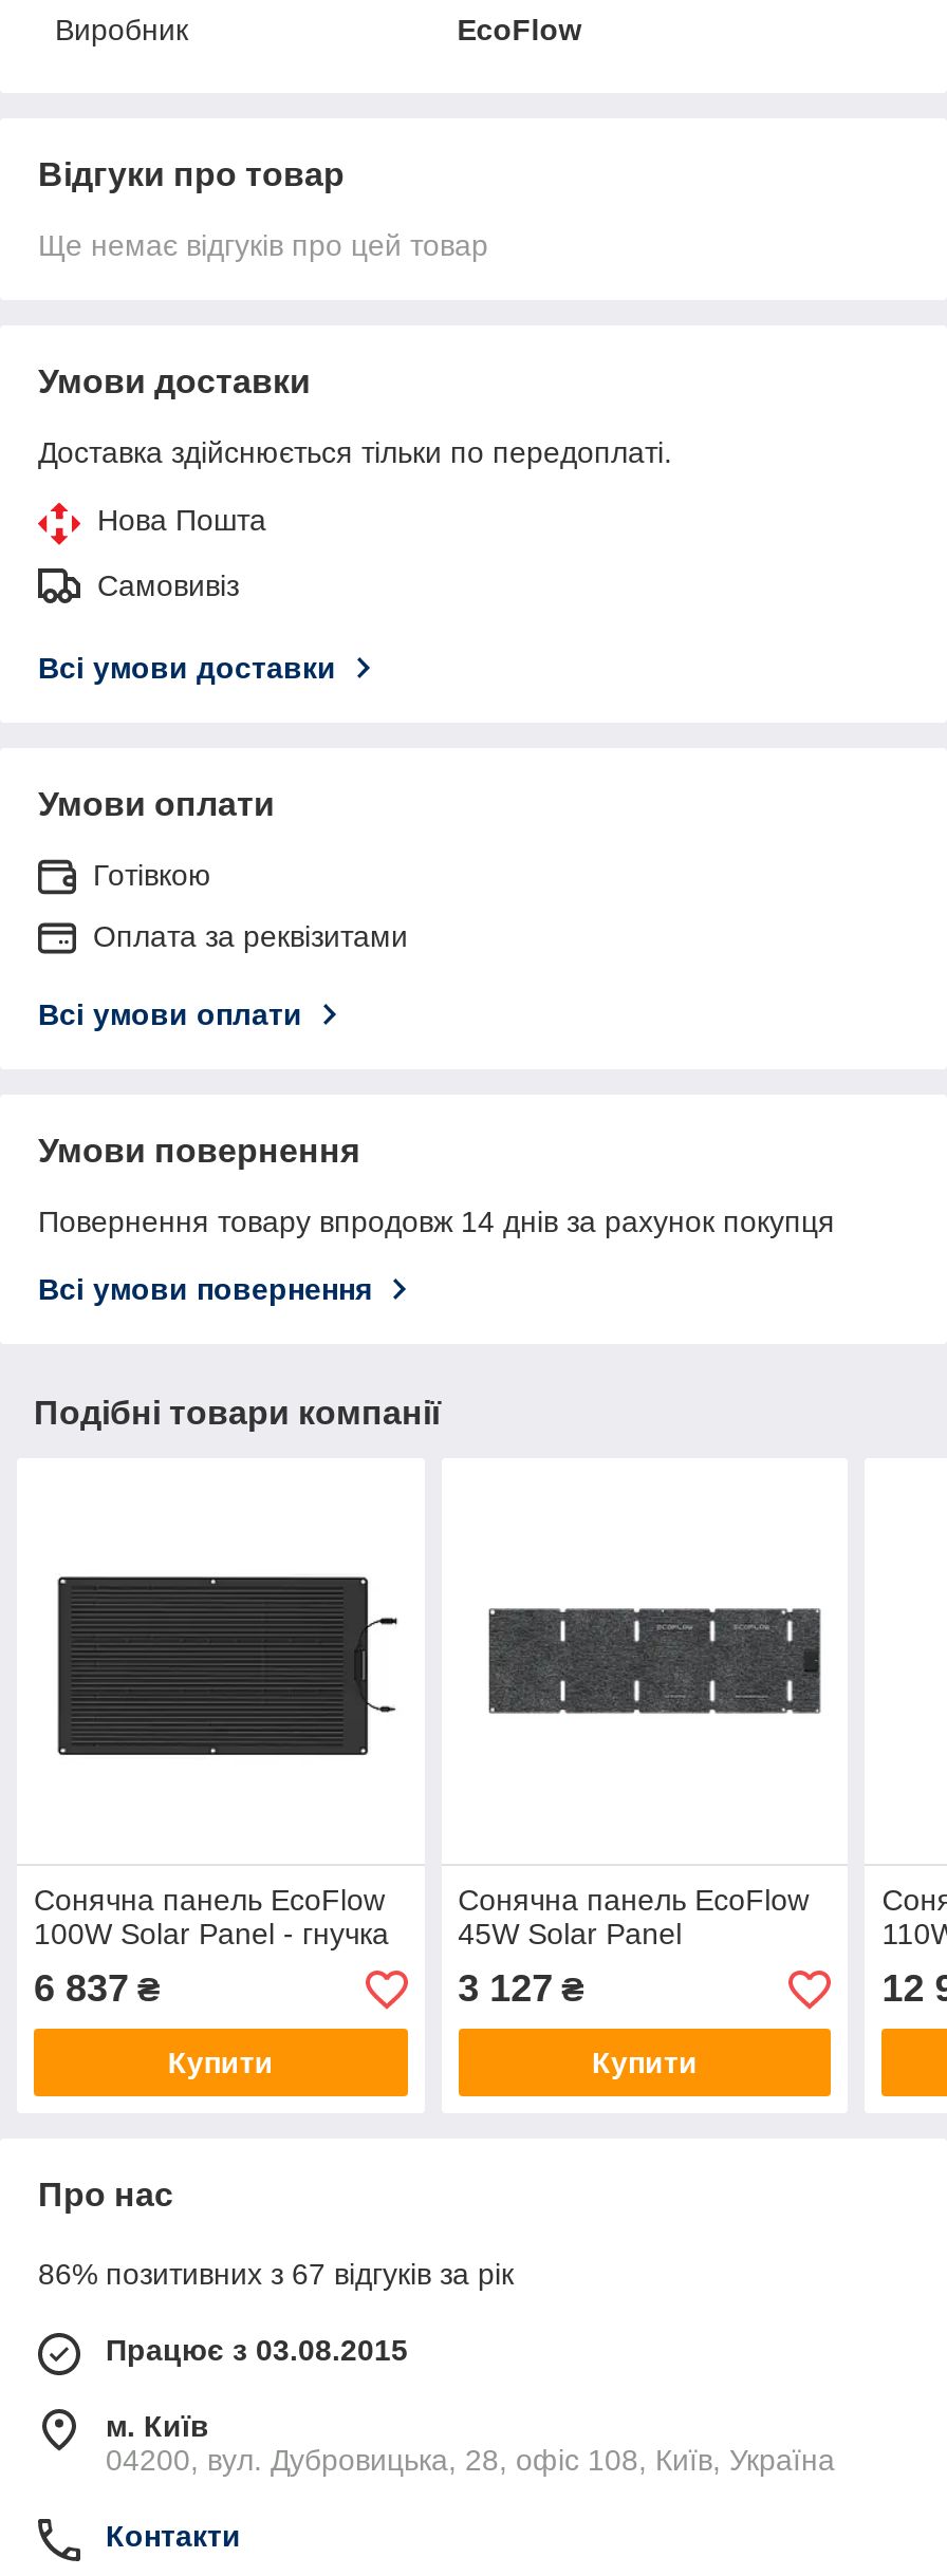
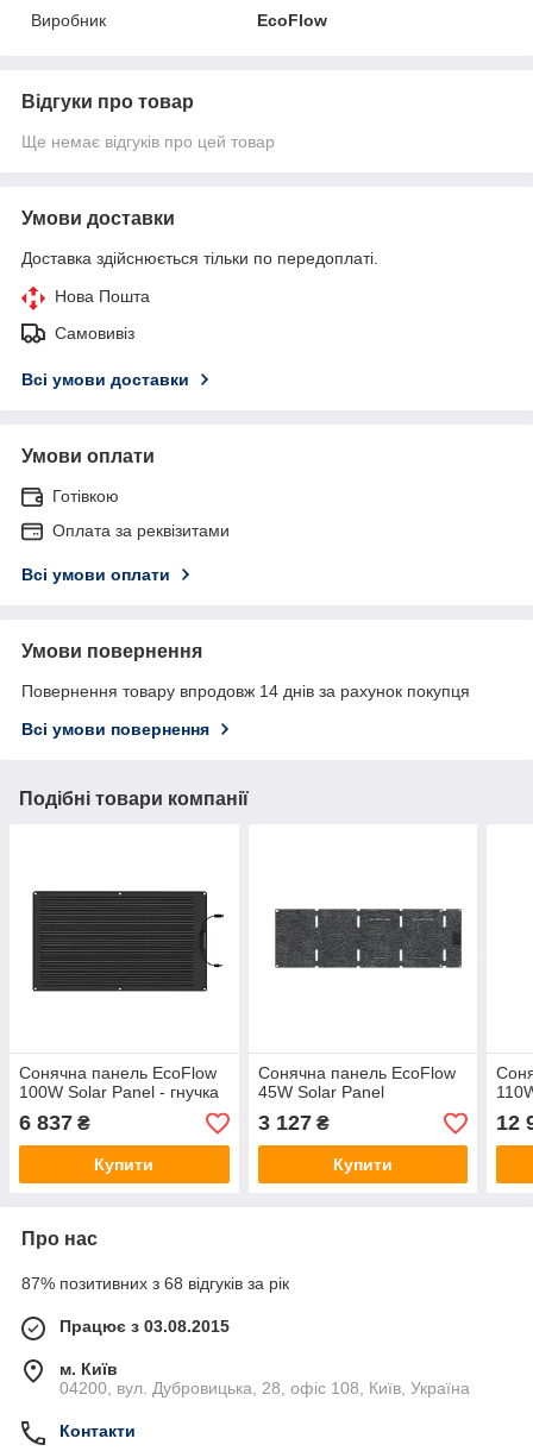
- 86% позитивних з 67 відгуків за рік
+ 87% позитивних з 68 відгуків за рік
